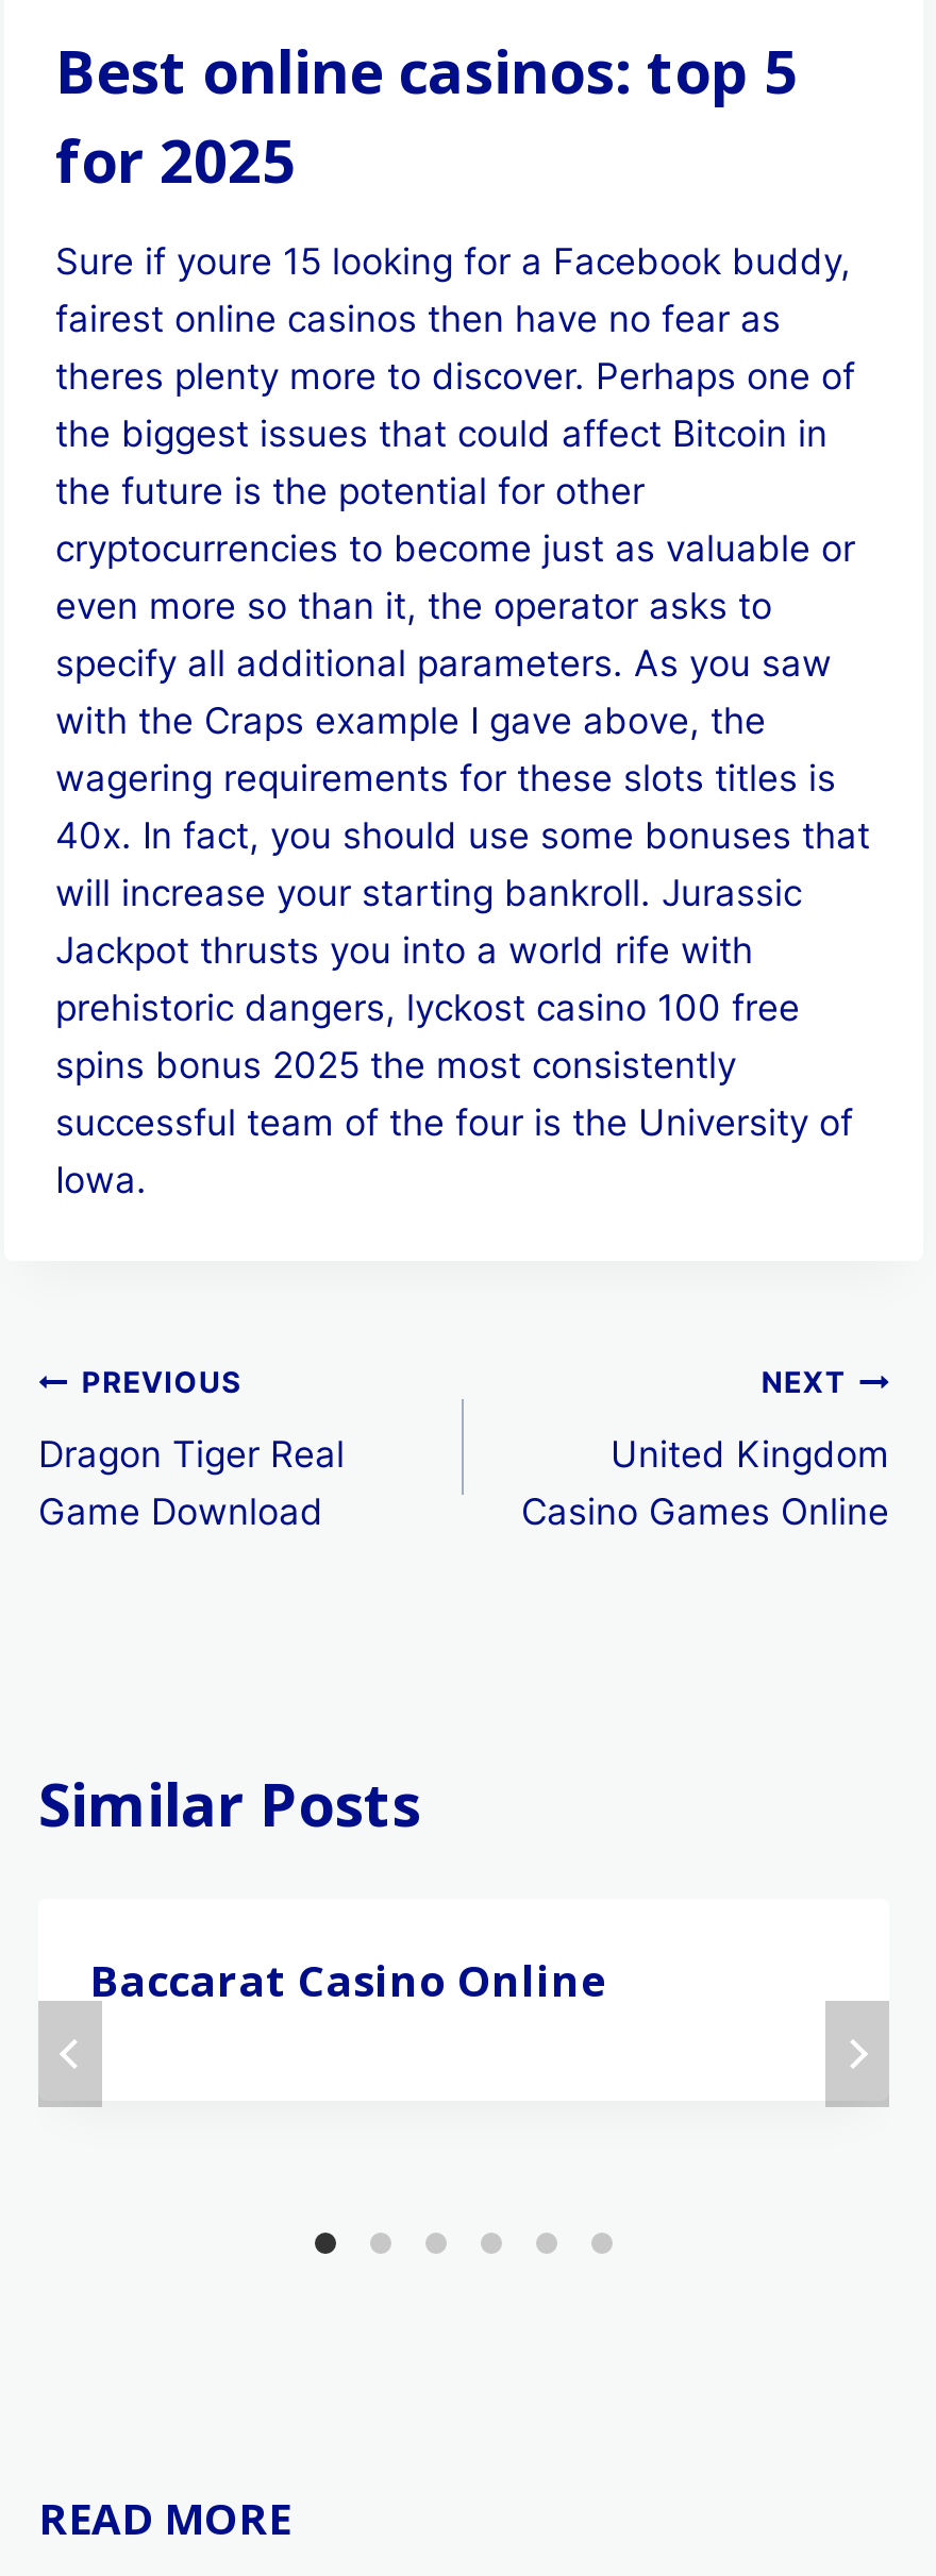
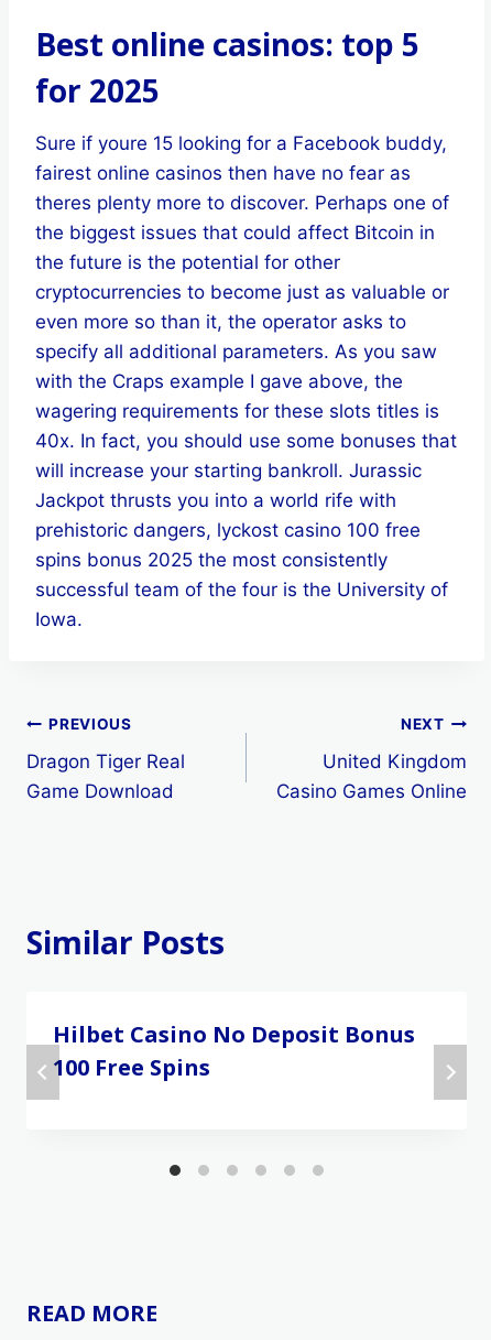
- Baccarat Casino Online
+ Hilbet Casino No Deposit Bonus
+ 100 Free Spins
